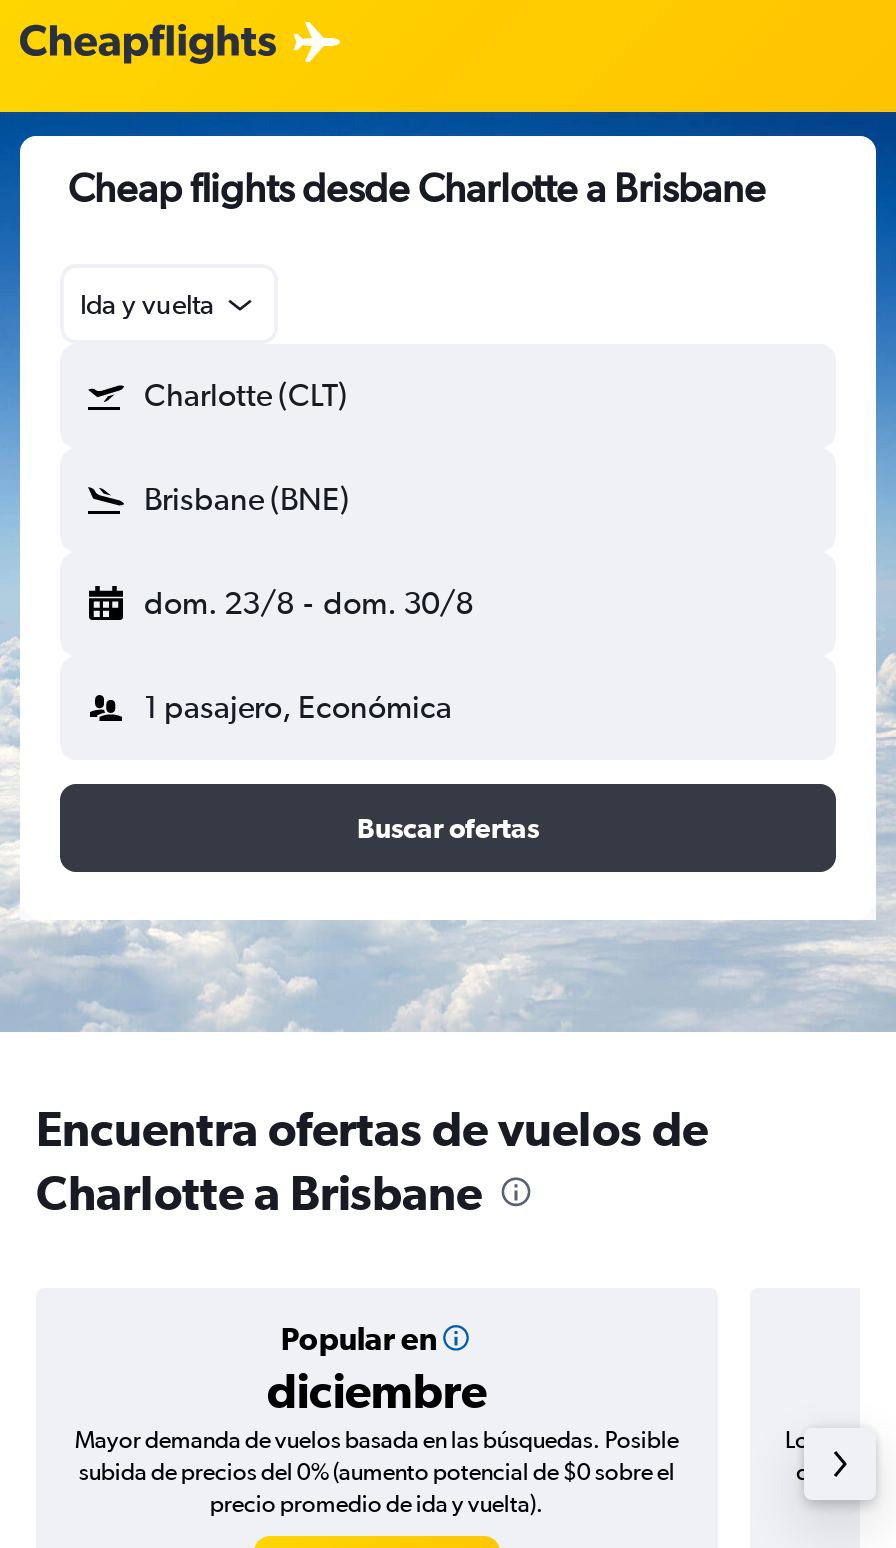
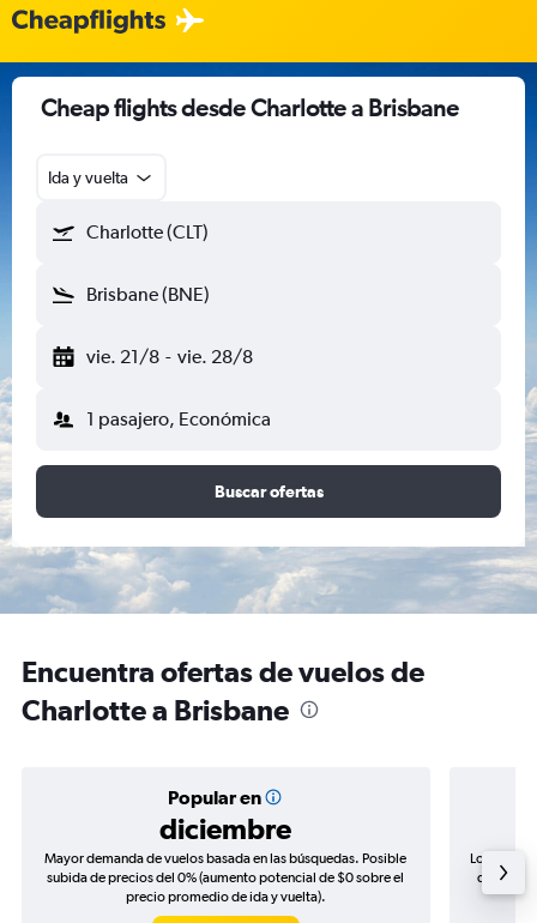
- dom. 23/8 - dom. 30/8
+ vie. 21/8 - vie. 28/8
